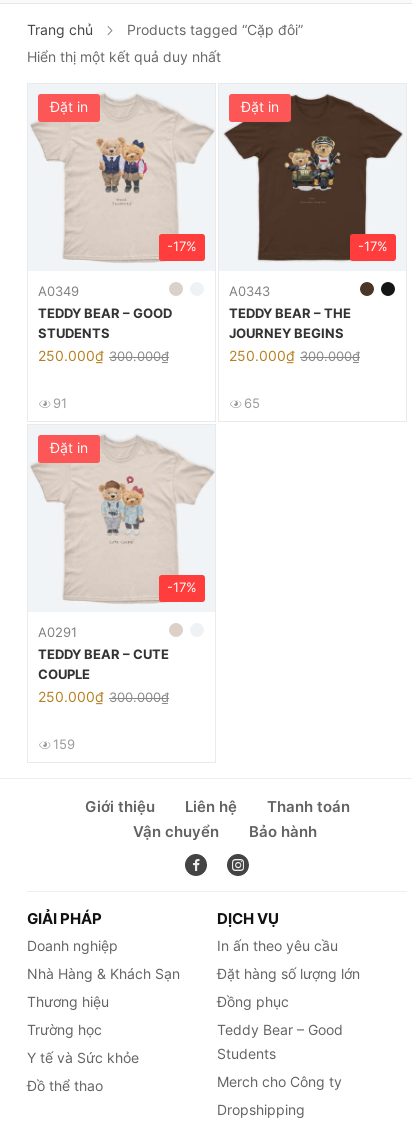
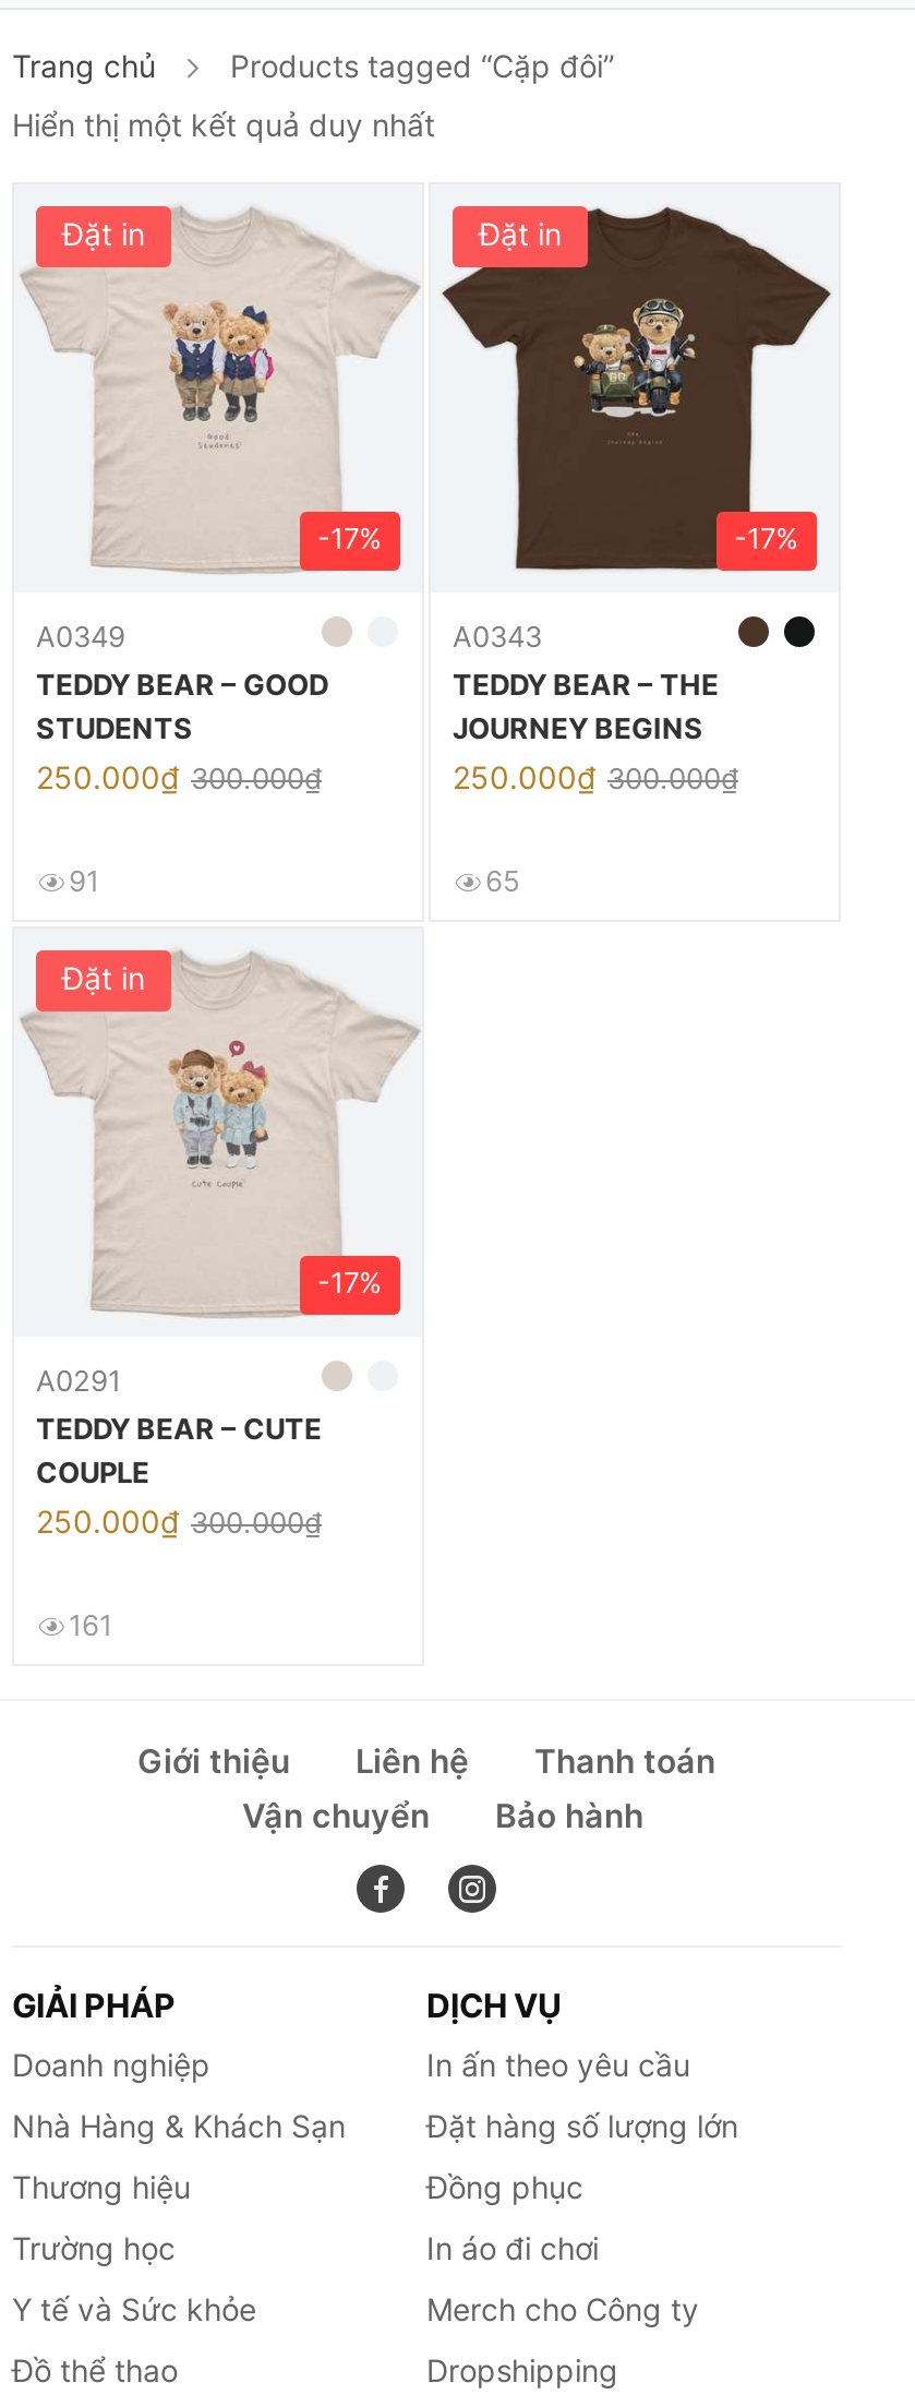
- 159
+ 161

- Teddy Bear – Good
- Students
+ In áo đi chơi
